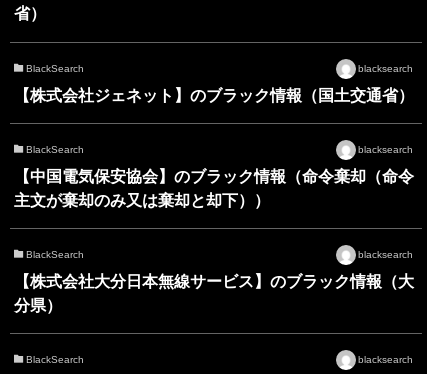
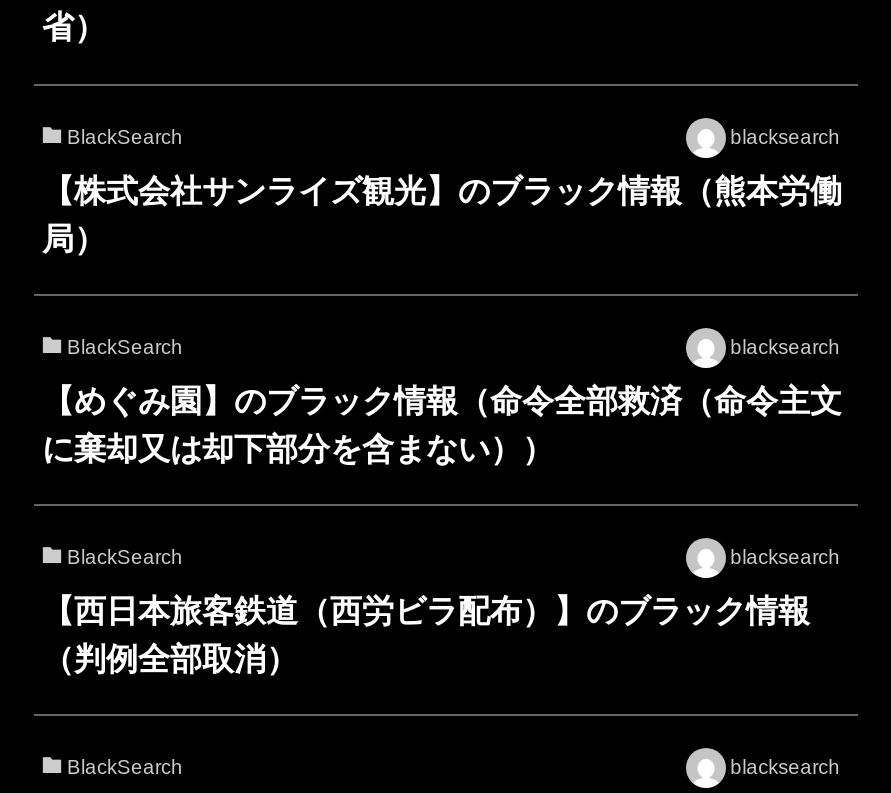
- 【株式会社ジェネット】のブラック情報（国土交通省）
+ 【株式会社サンライズ観光】のブラック情報（熊本労働
+ 局）

- 【中国電気保安協会】のブラック情報（命令棄却（命令
- 主文が棄却のみ又は棄却と却下））
+ 【めぐみ園】のブラック情報（命令全部救済（命令主文
+ に棄却又は却下部分を含まない））

- 【株式会社大分日本無線サービス】のブラック情報（大
- 分県）
+ 【西日本旅客鉄道（西労ビラ配布）】のブラック情報
+ （判例全部取消）
